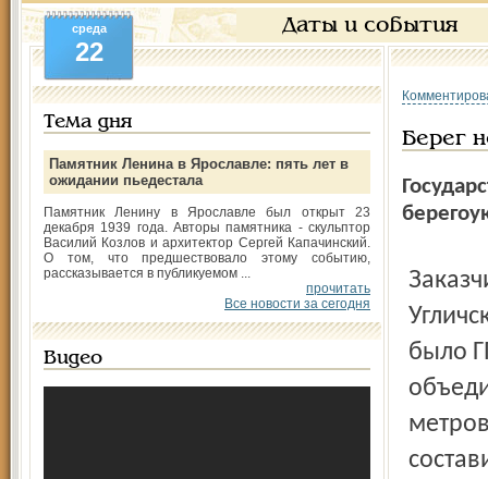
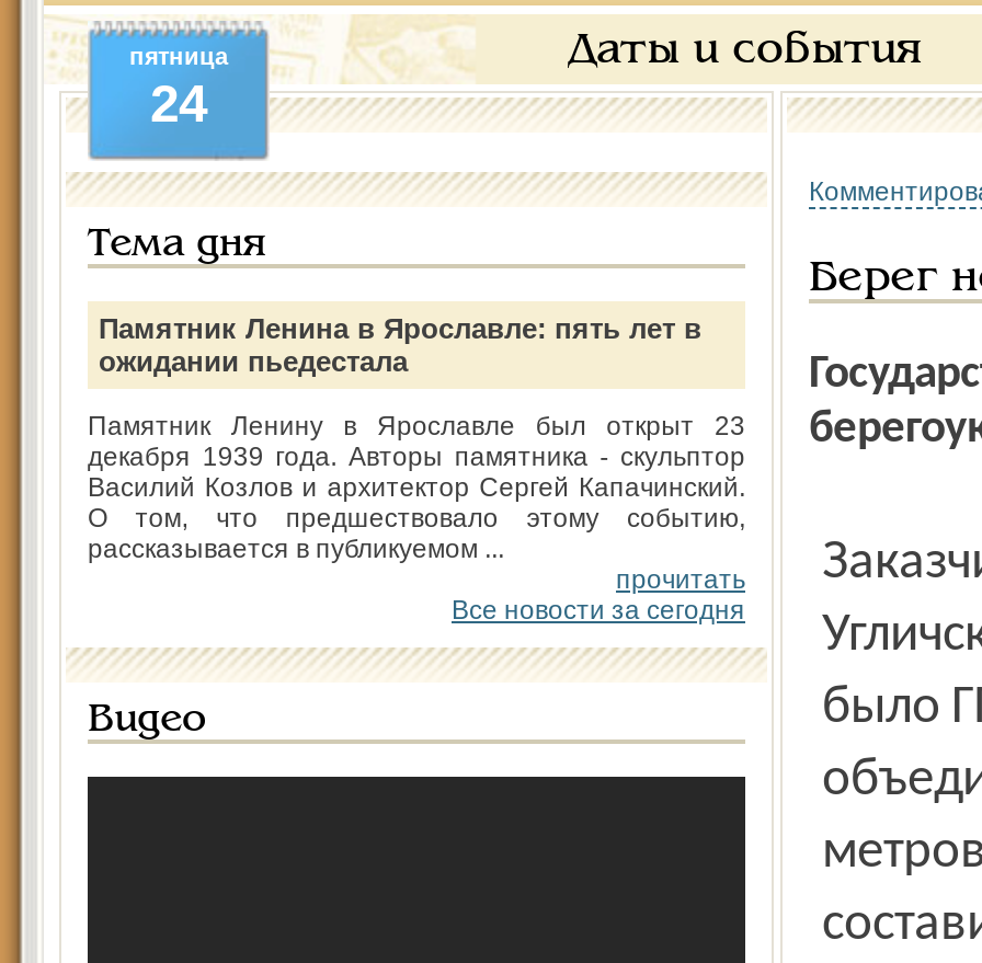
- среда
- 22
+ пятница
+ 24
